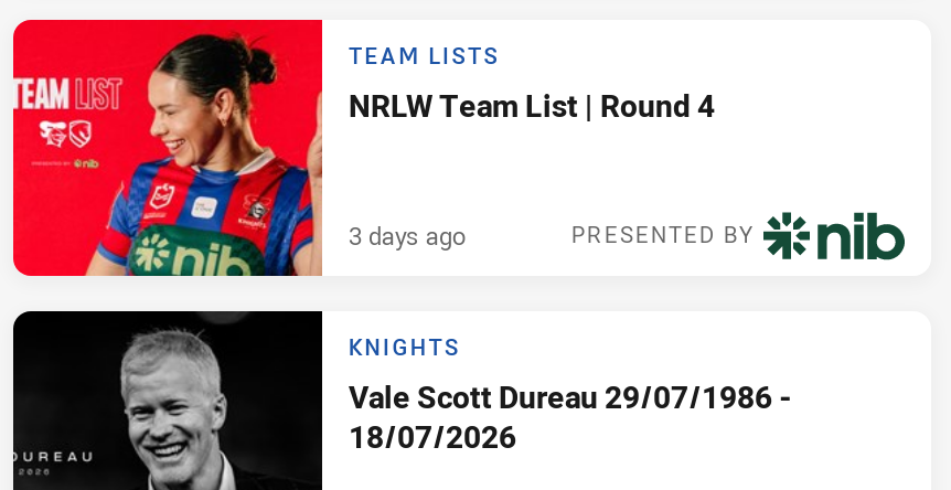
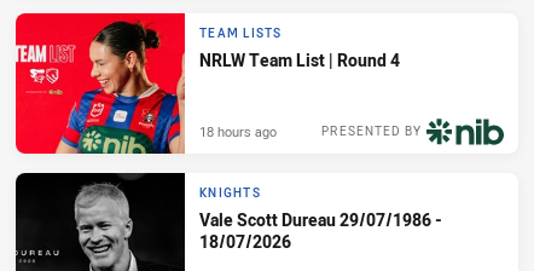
- 3 days ago
+ 18 hours ago
